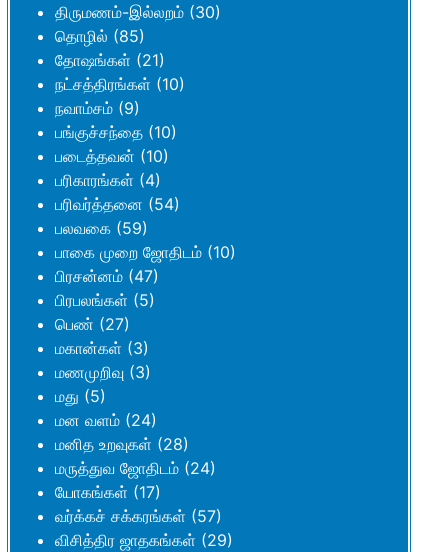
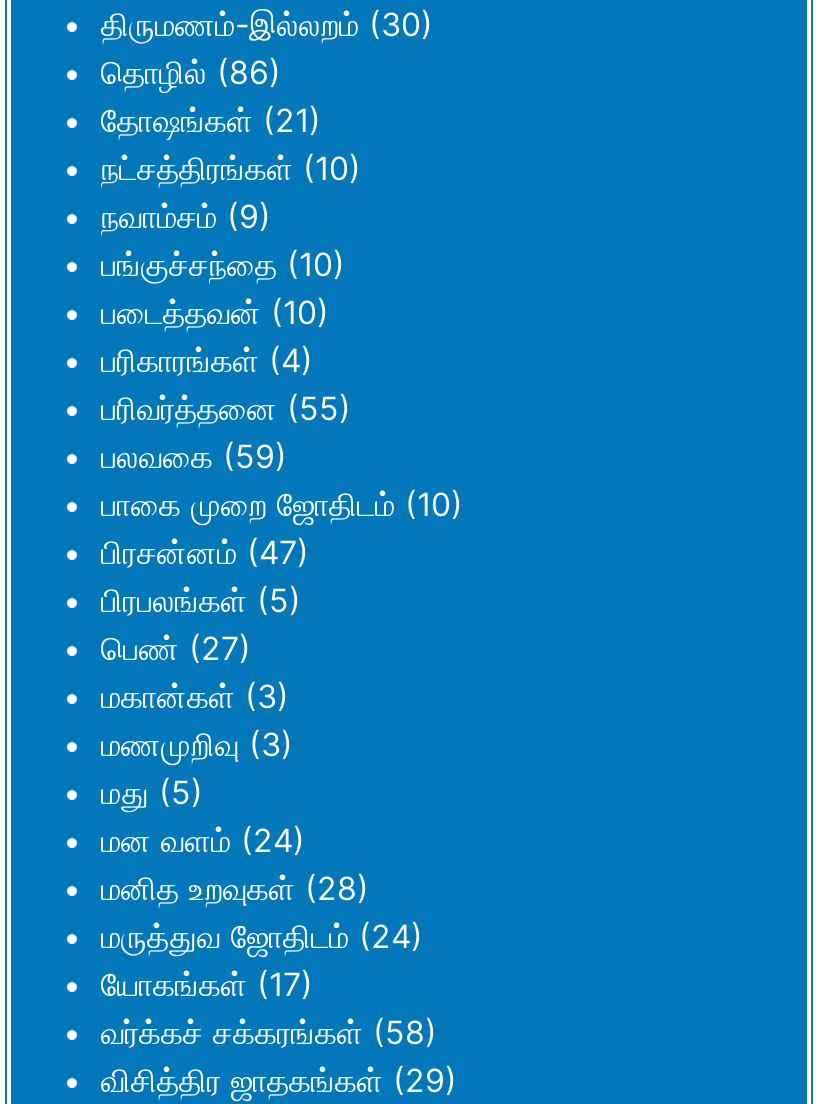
- தொழில் (85)
+ தொழில் (86)

- பரிவர்த்தனை (54)
+ பரிவர்த்தனை (55)

- வர்க்கச் சக்கரங்கள் (57)
+ வர்க்கச் சக்கரங்கள் (58)
